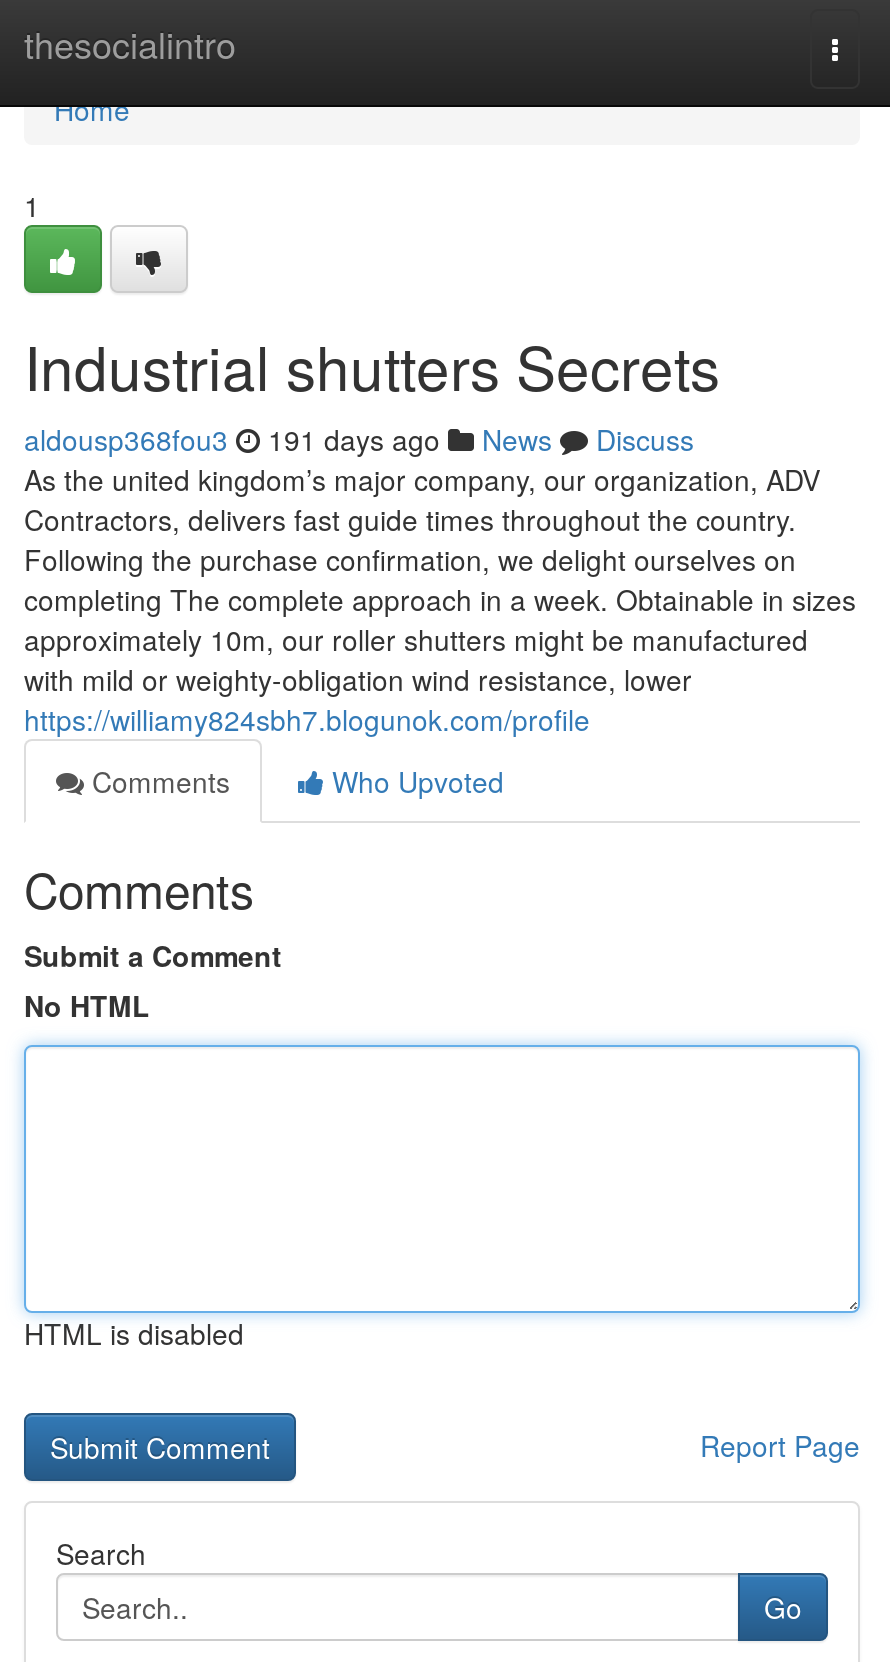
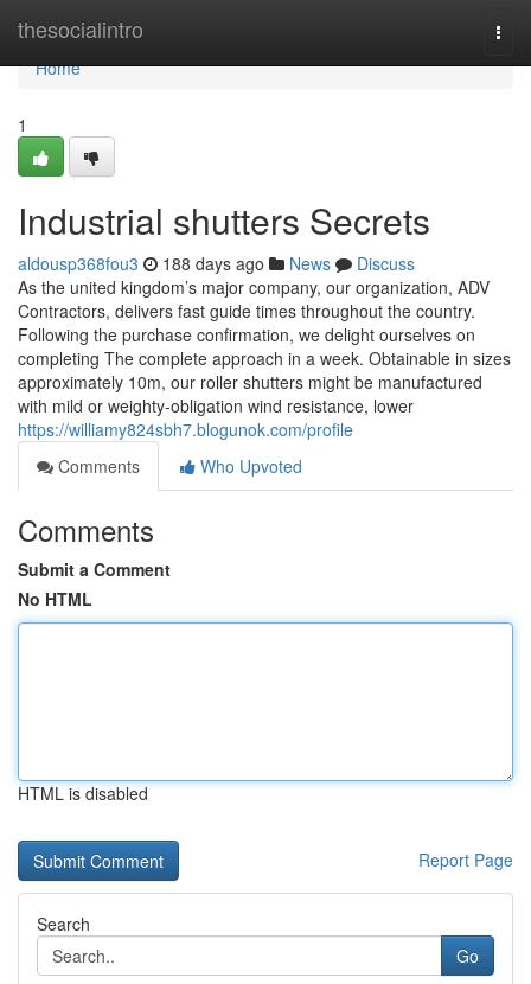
- aldousp368fou3 191 days ago News Discuss
+ aldousp368fou3 188 days ago News Discuss
